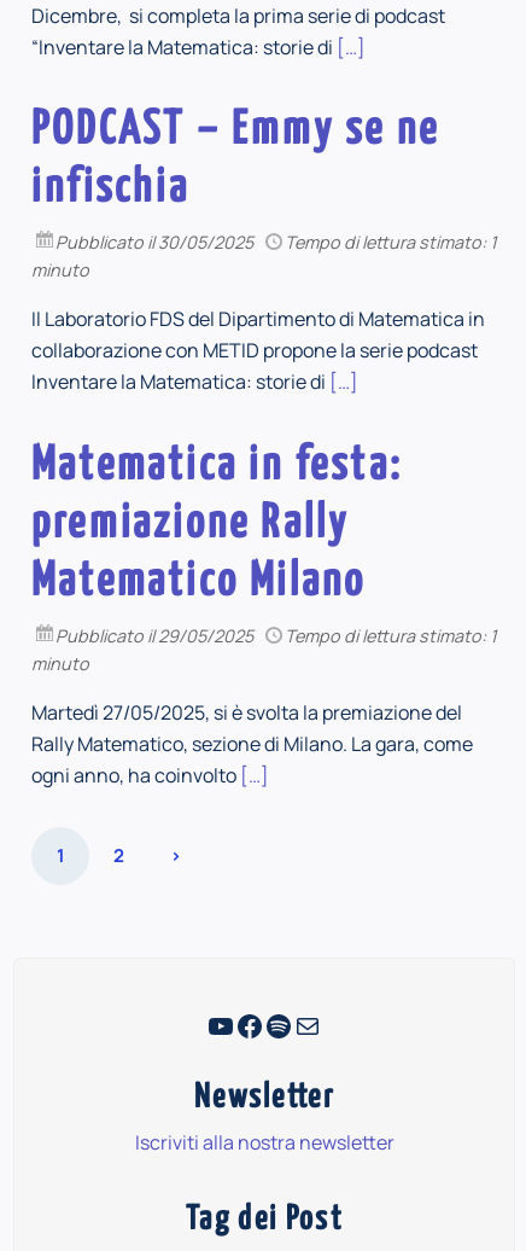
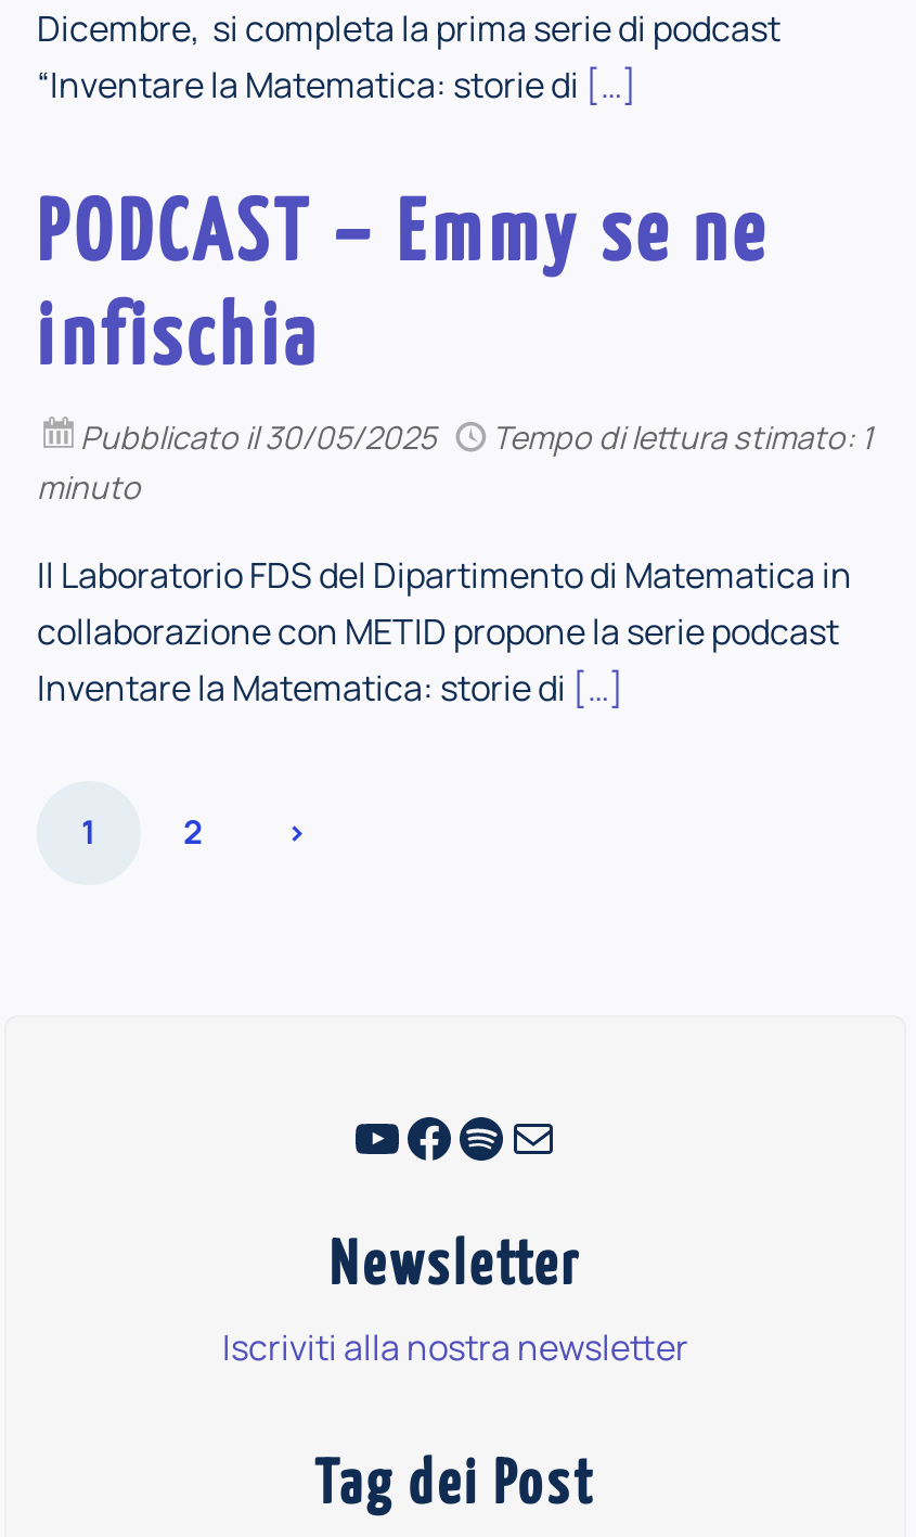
- Matematica in festa:
- premiazione Rally
- Matematico Milano
- Pubblicato il 29/05/2025
- Tempo di lettura stimato: 1
- minuto
- Martedì 27/05/2025, si è svolta la premiazione del
- Rally Matematico, sezione di Milano. La gara, come
- ogni anno, ha coinvolto […]
